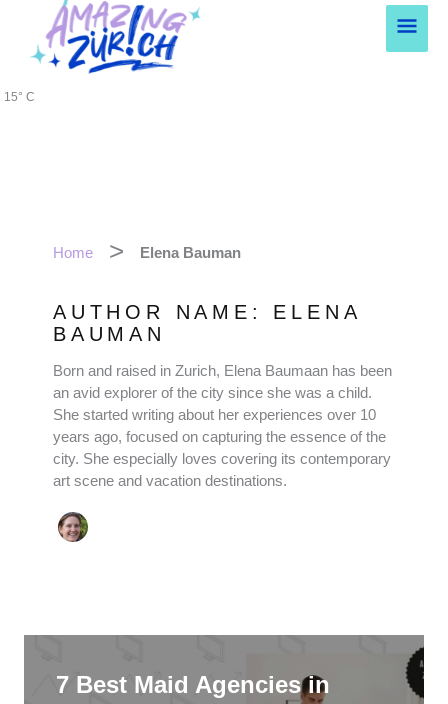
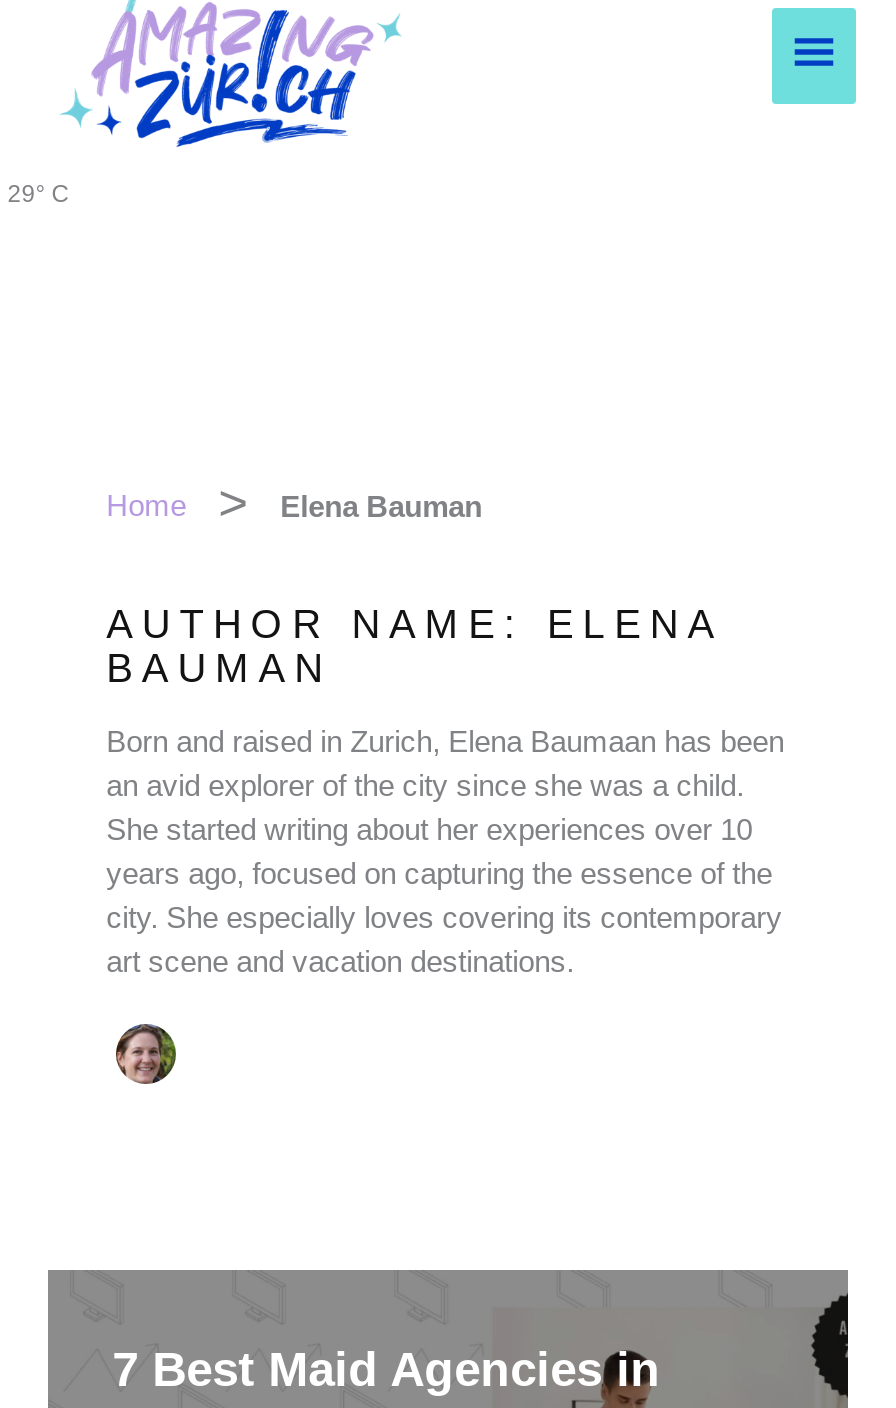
- 15° C
+ 29° C
